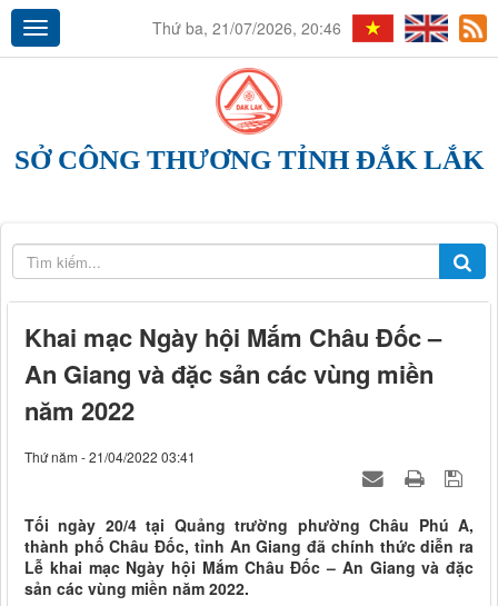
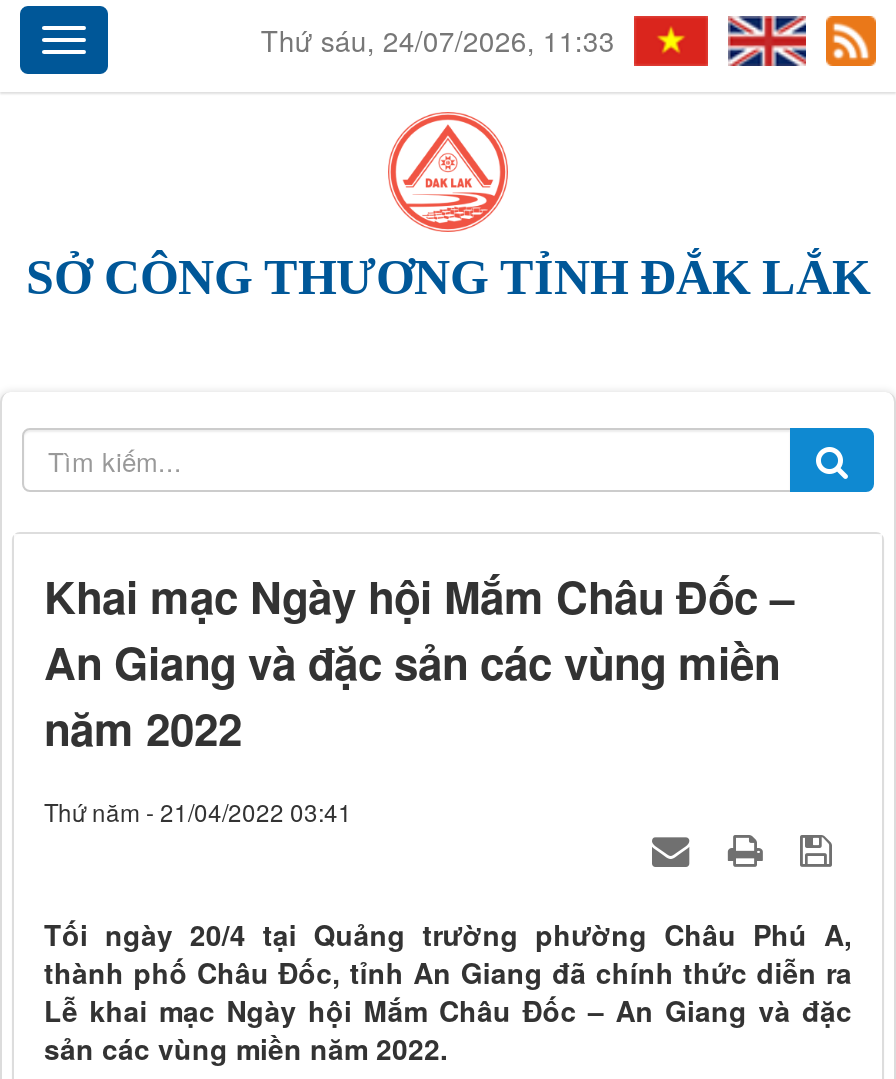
- Thứ ba, 21/07/2026, 20:46
+ Thứ sáu, 24/07/2026, 11:33
